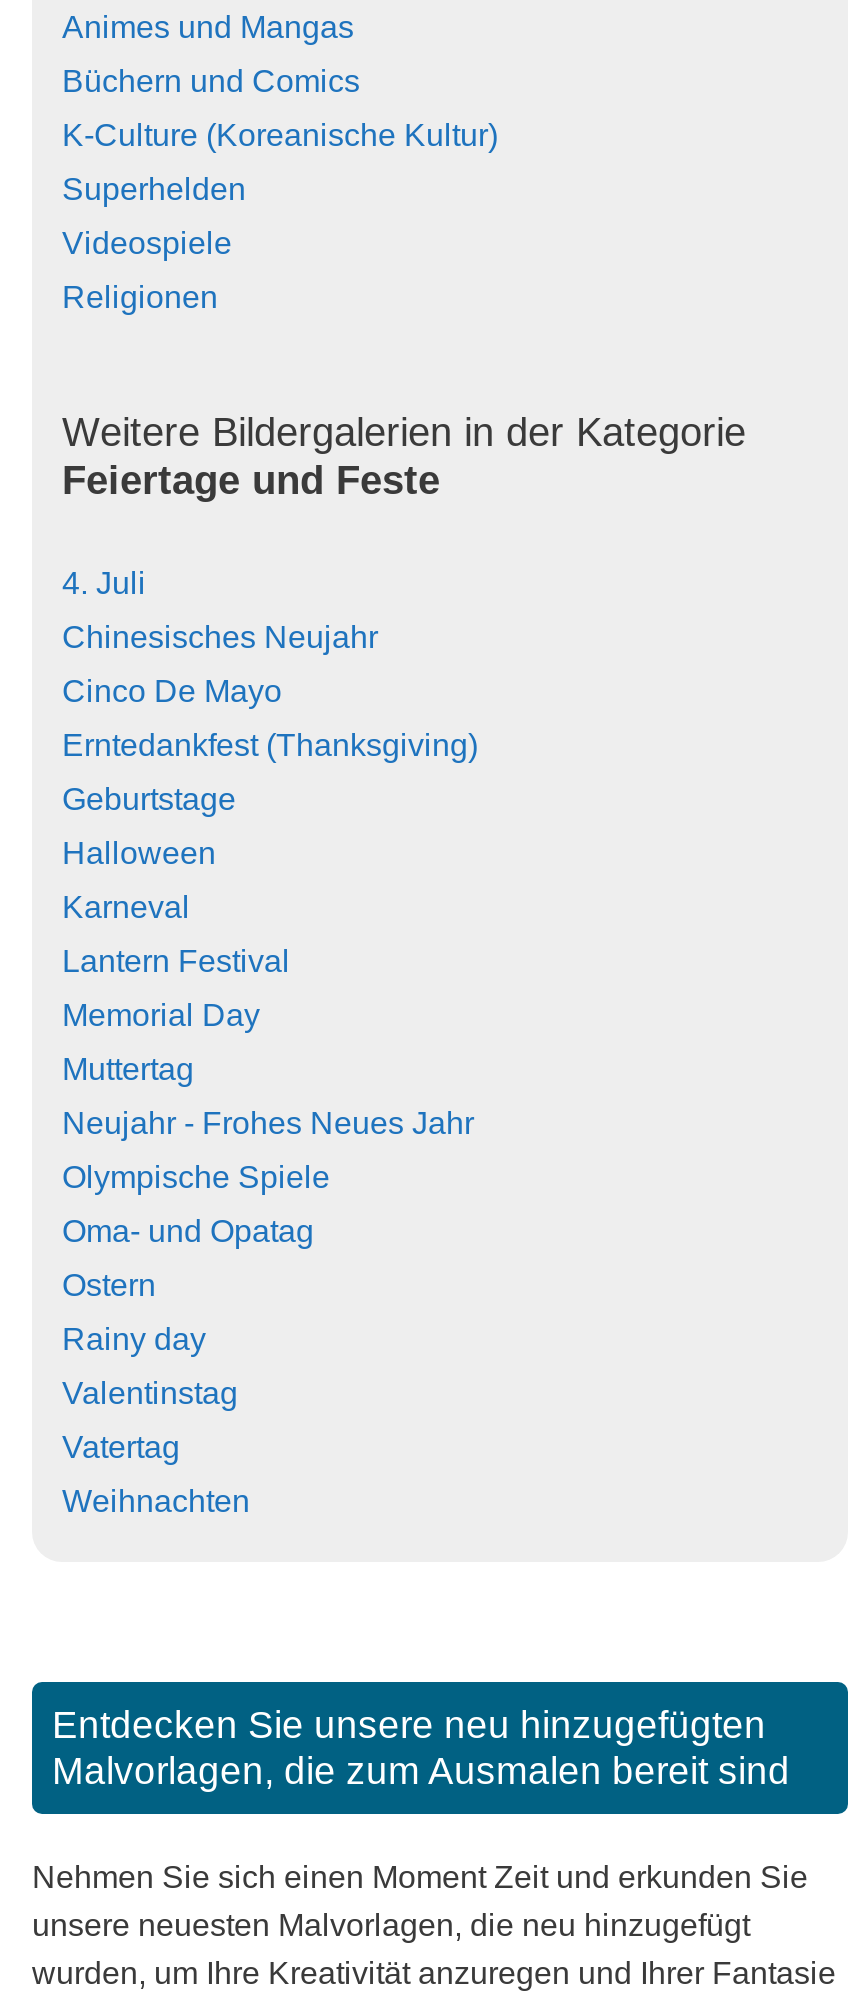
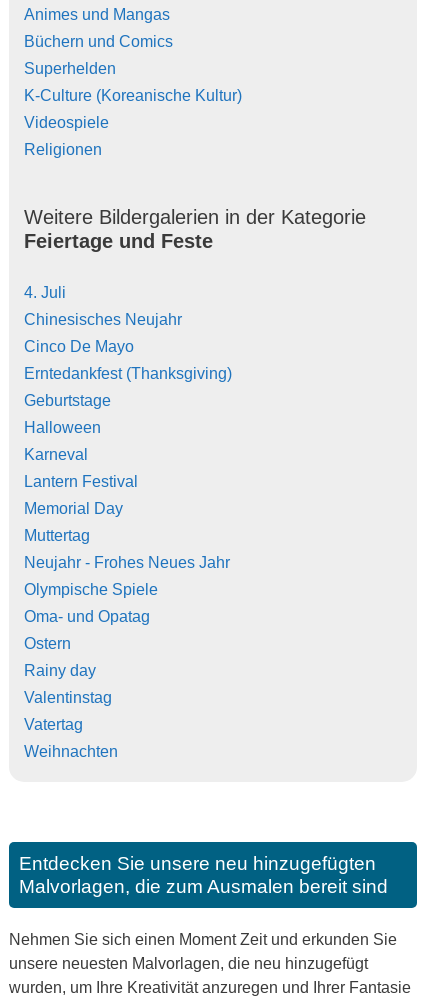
moved down: K-Culture (Koreanische Kultur)

moved up: Superhelden
